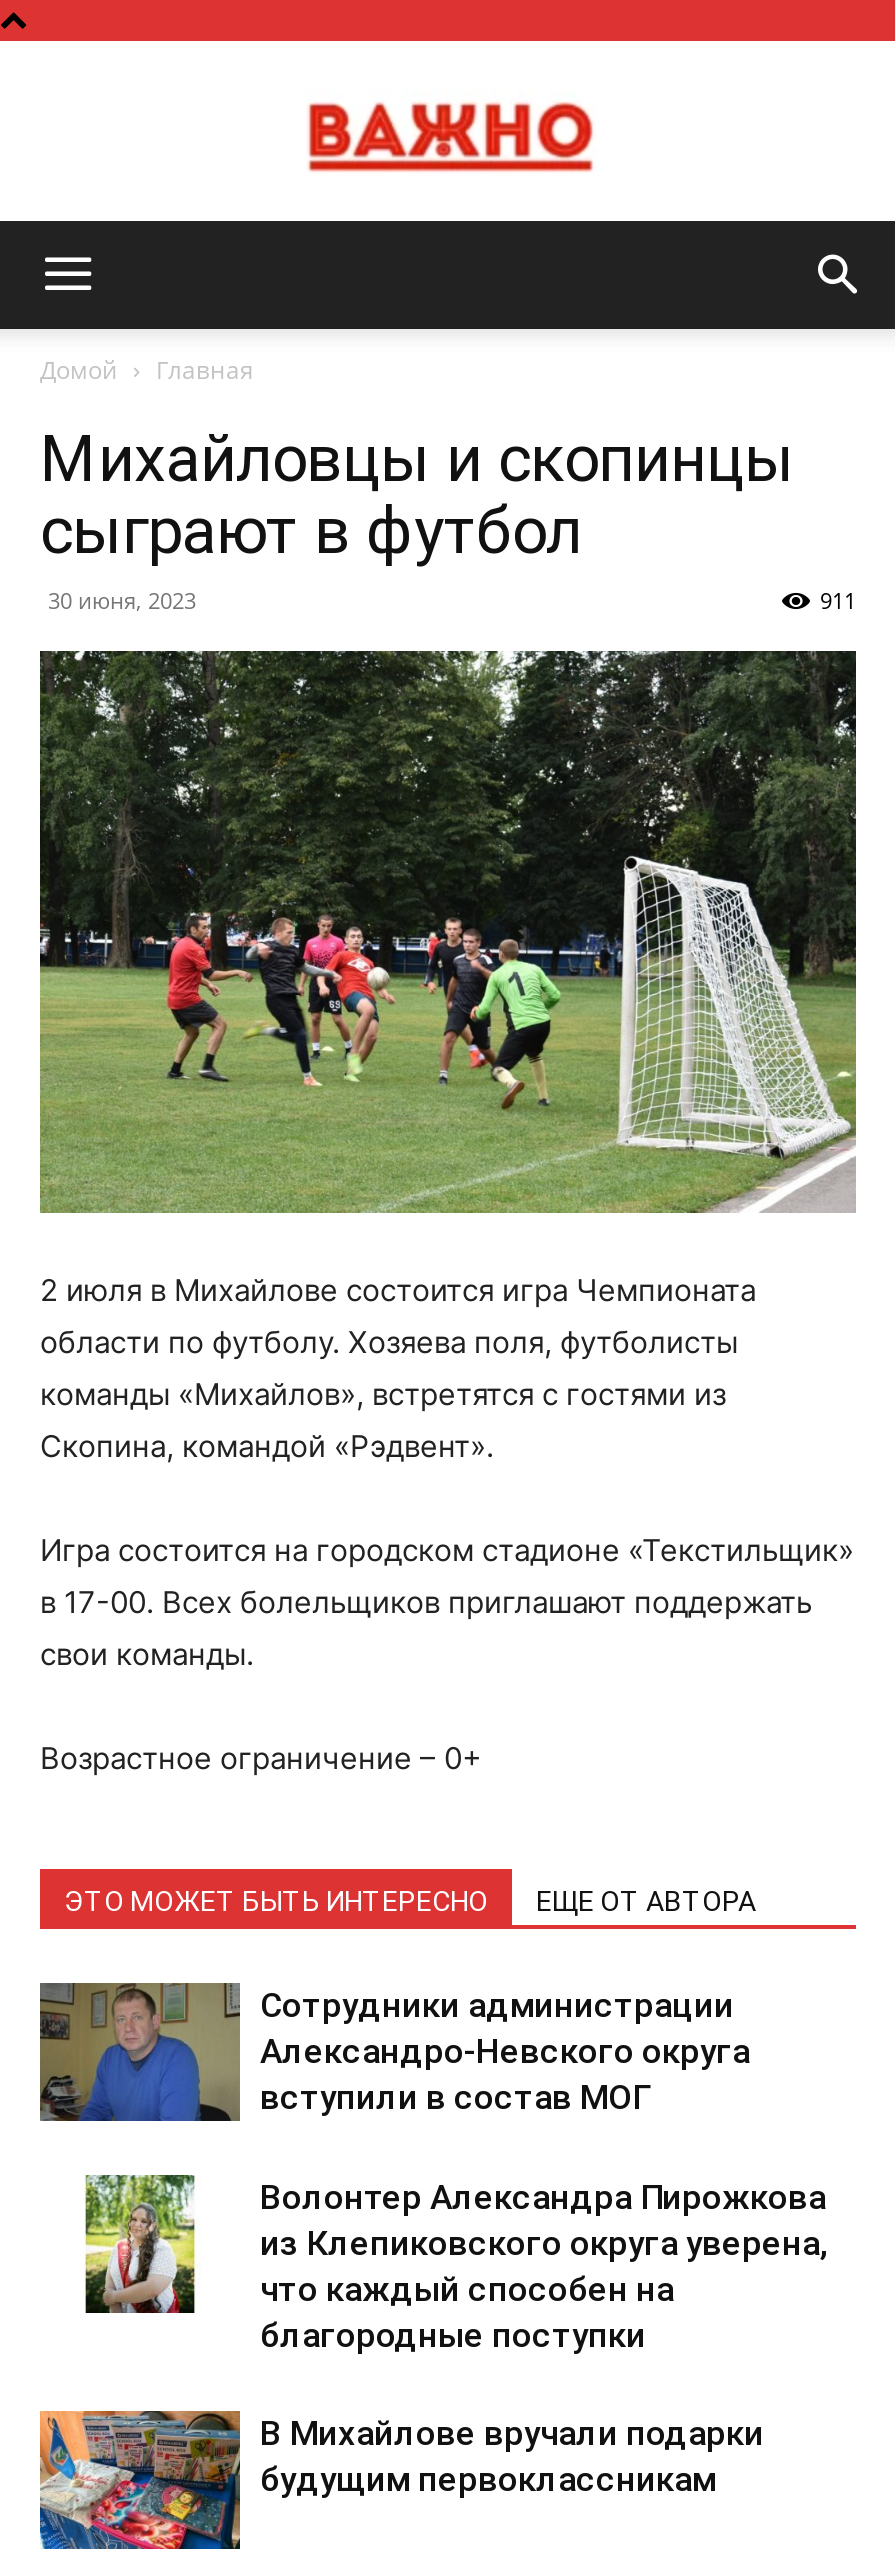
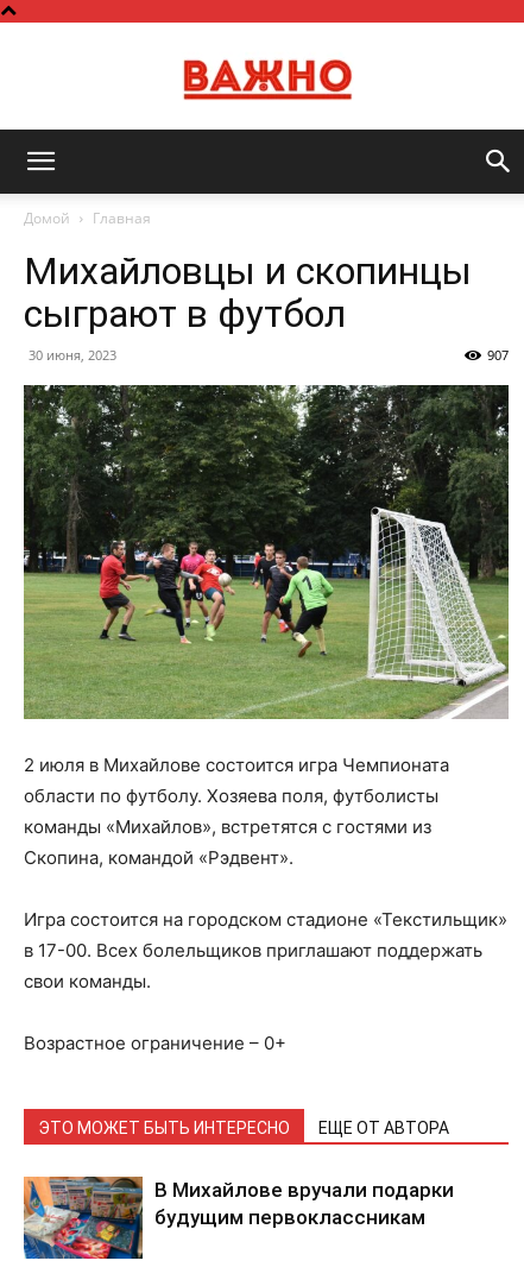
- 911
+ 907

- [image]
- Сотрудники администрации
- Александро-Невского округа
- вступили в состав МОГ
- Волонтер Александра Пирожкова
- из Клепиковского округа уверена,
- что каждый способен на
- благородные поступки

- [image]
